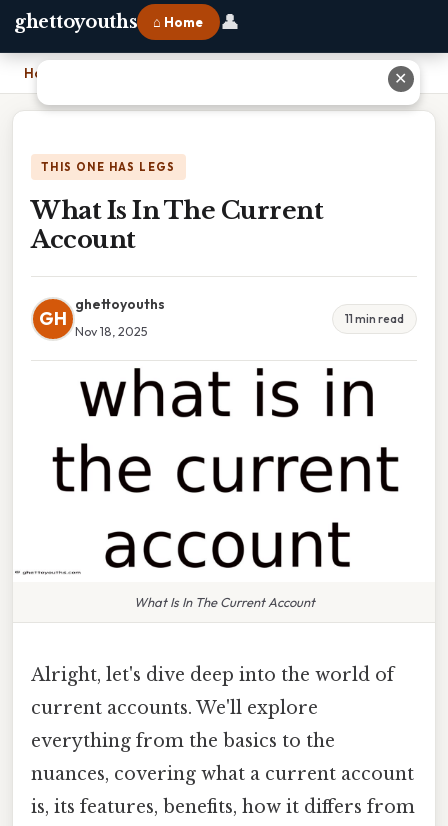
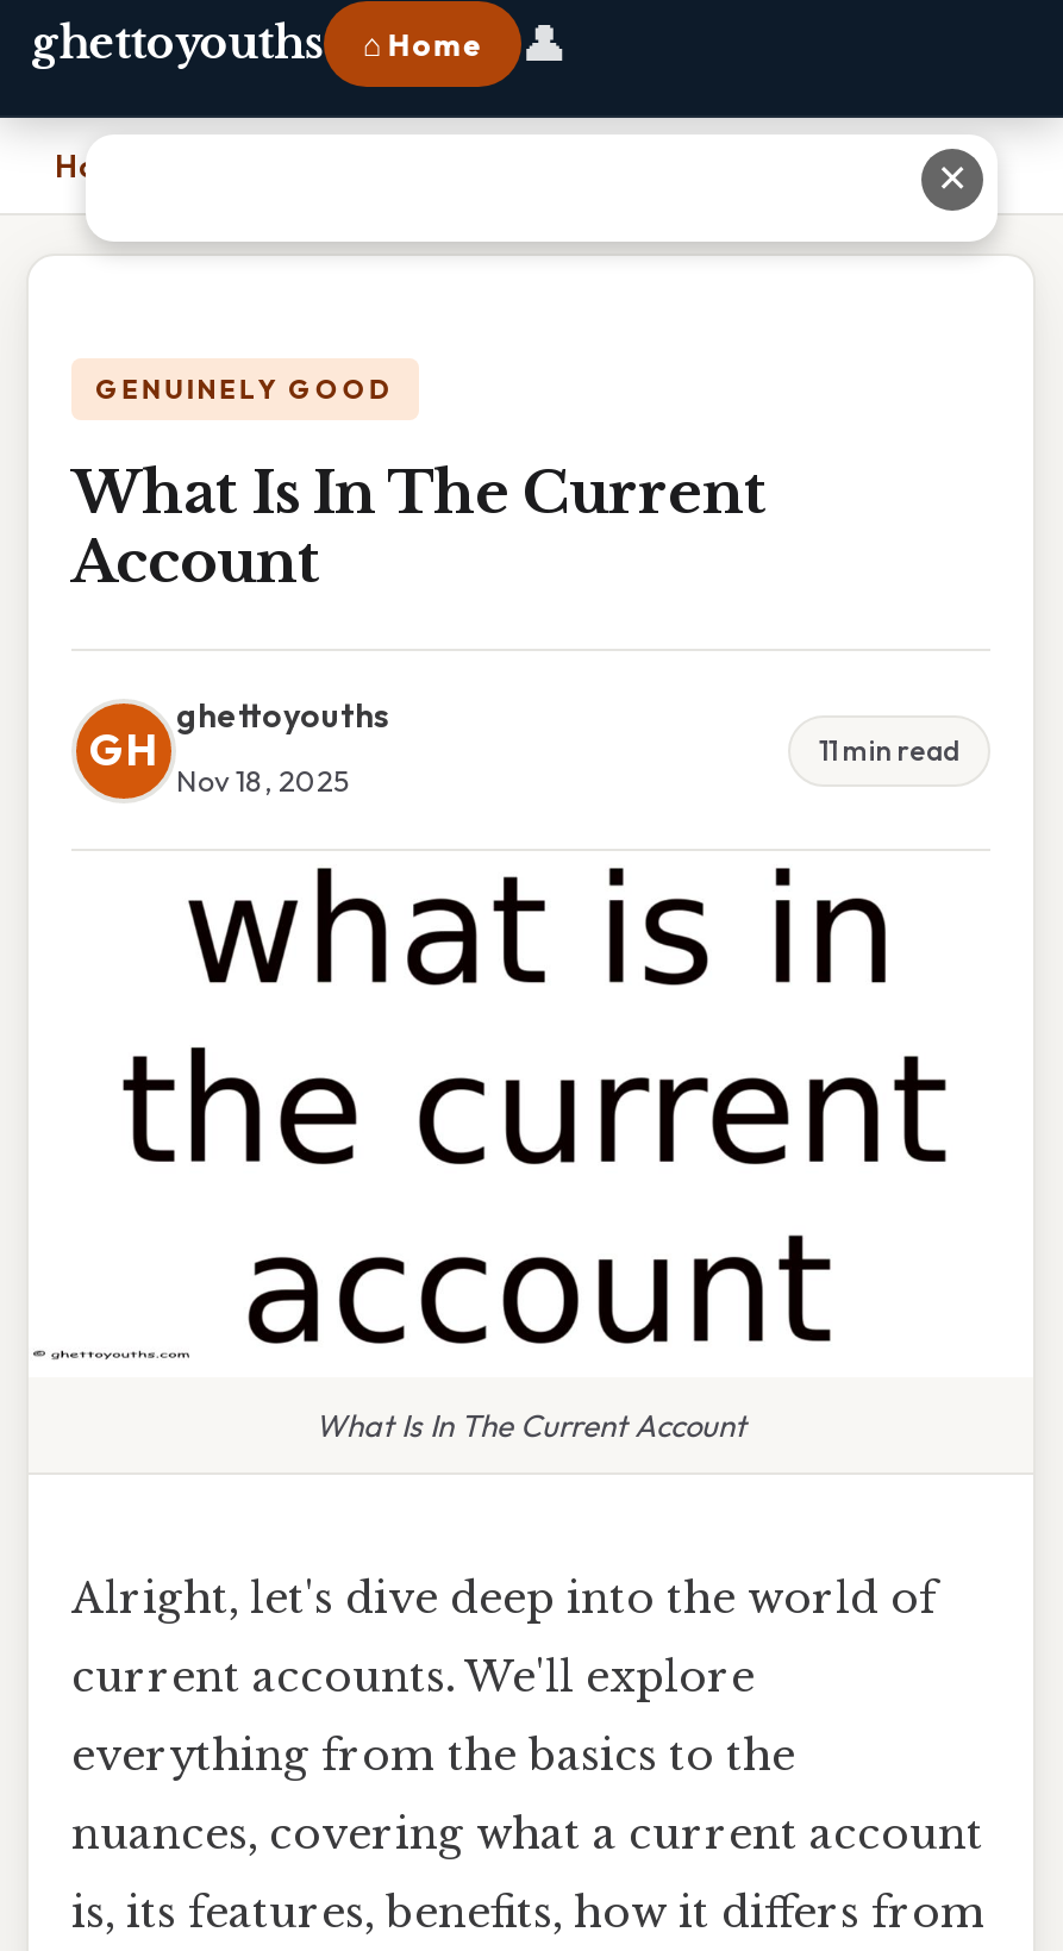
- THIS ONE HAS LEGS
+ GENUINELY GOOD
